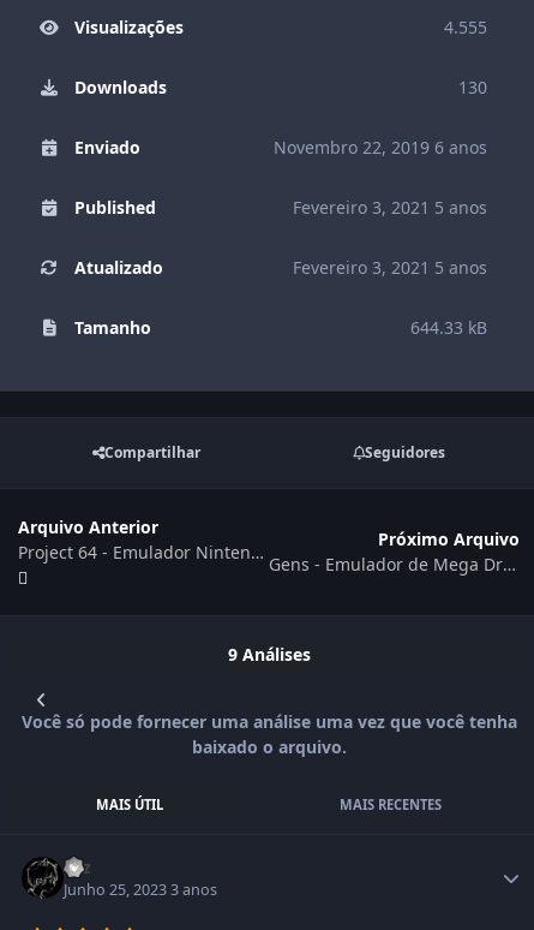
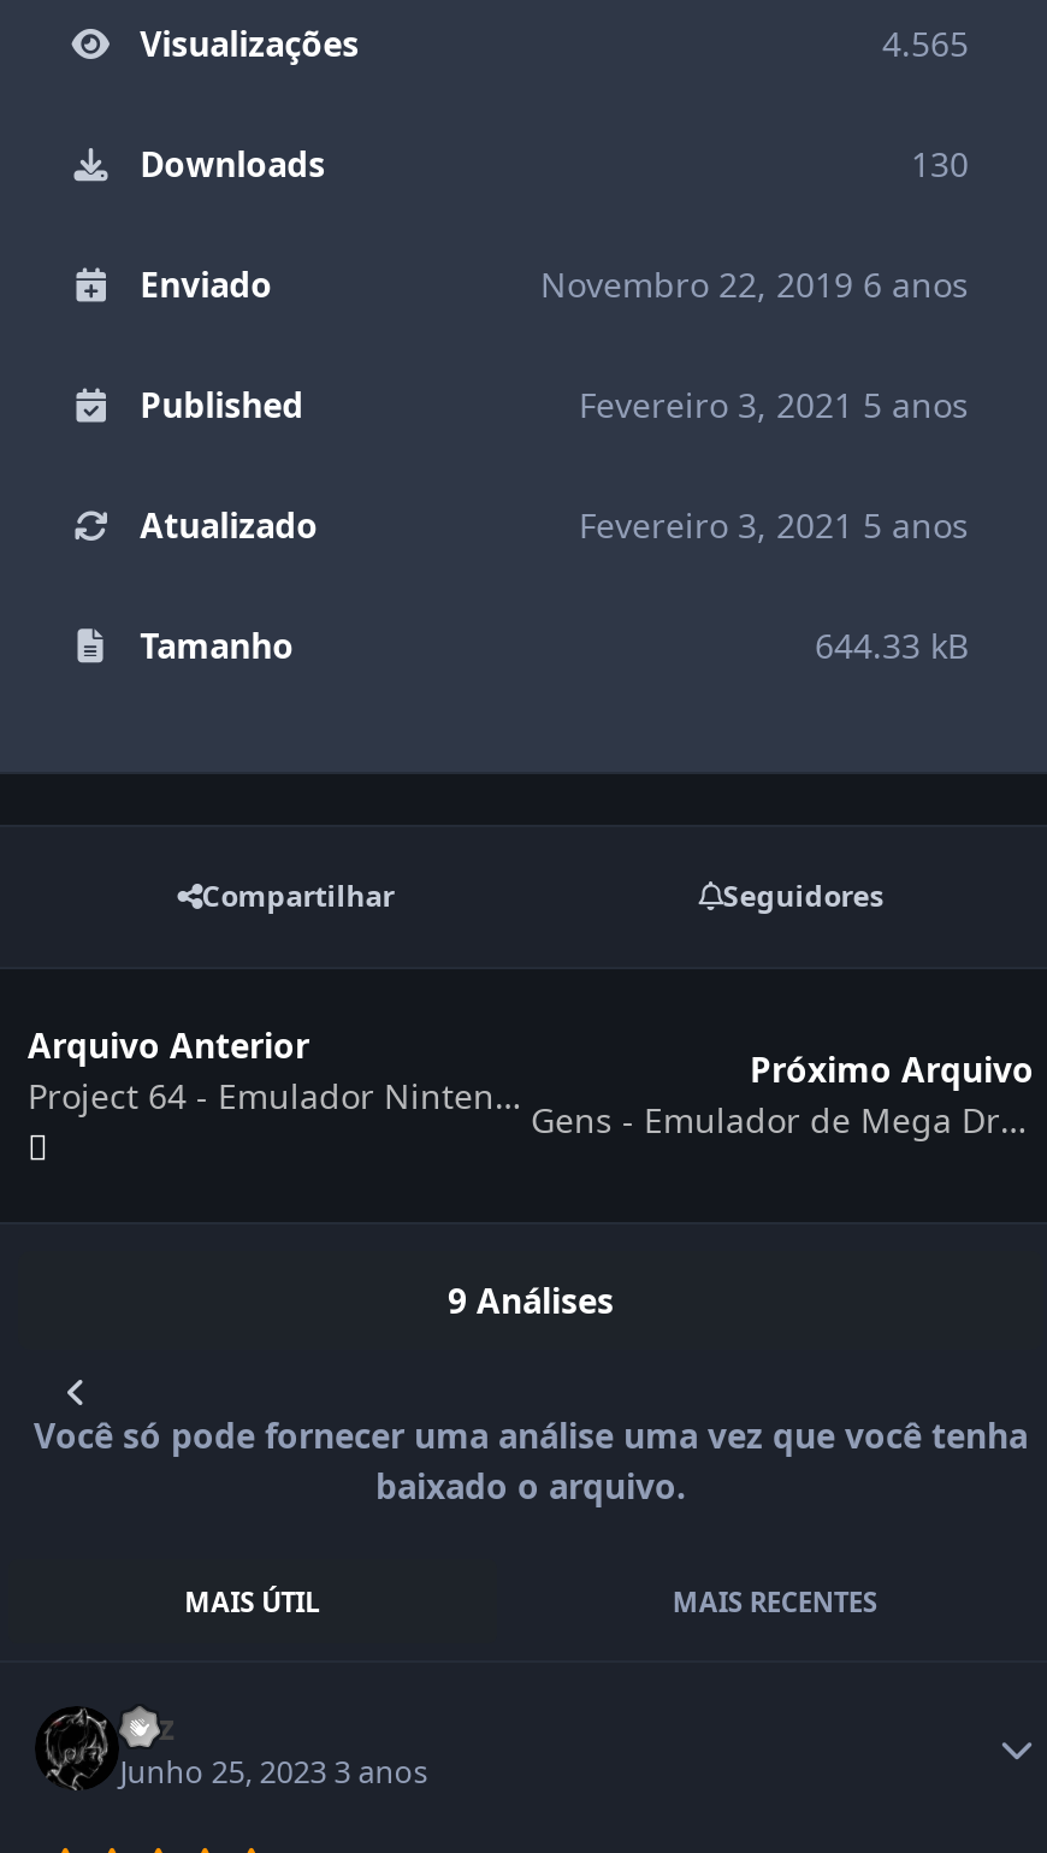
- 4.555
+ 4.565
